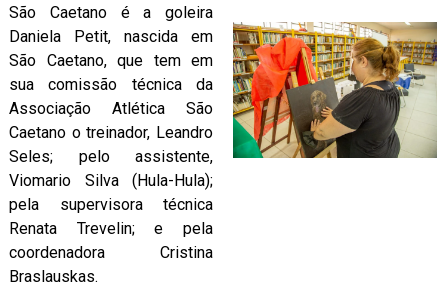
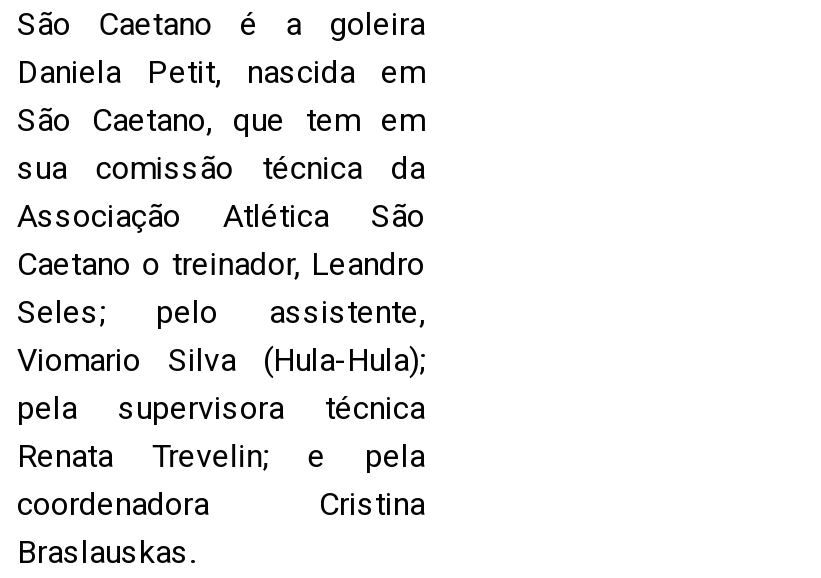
- [image]
